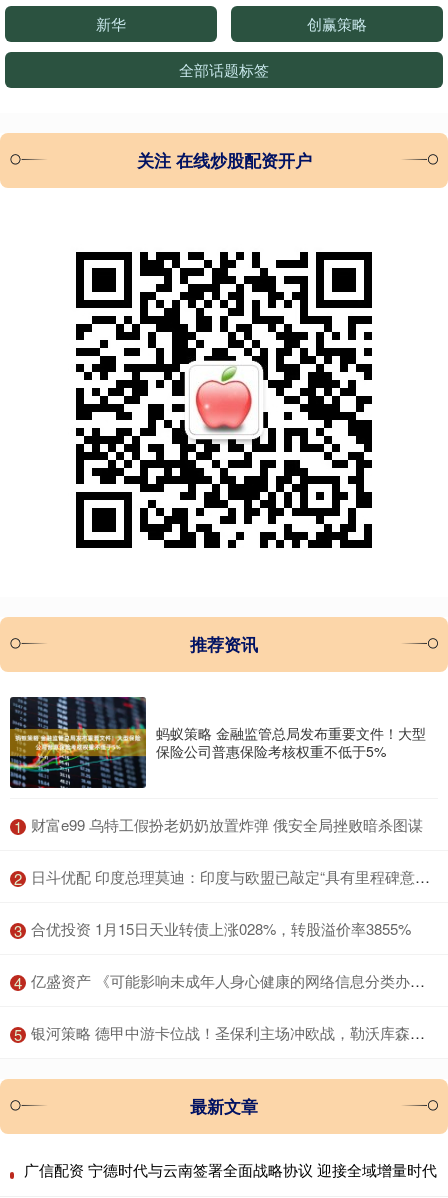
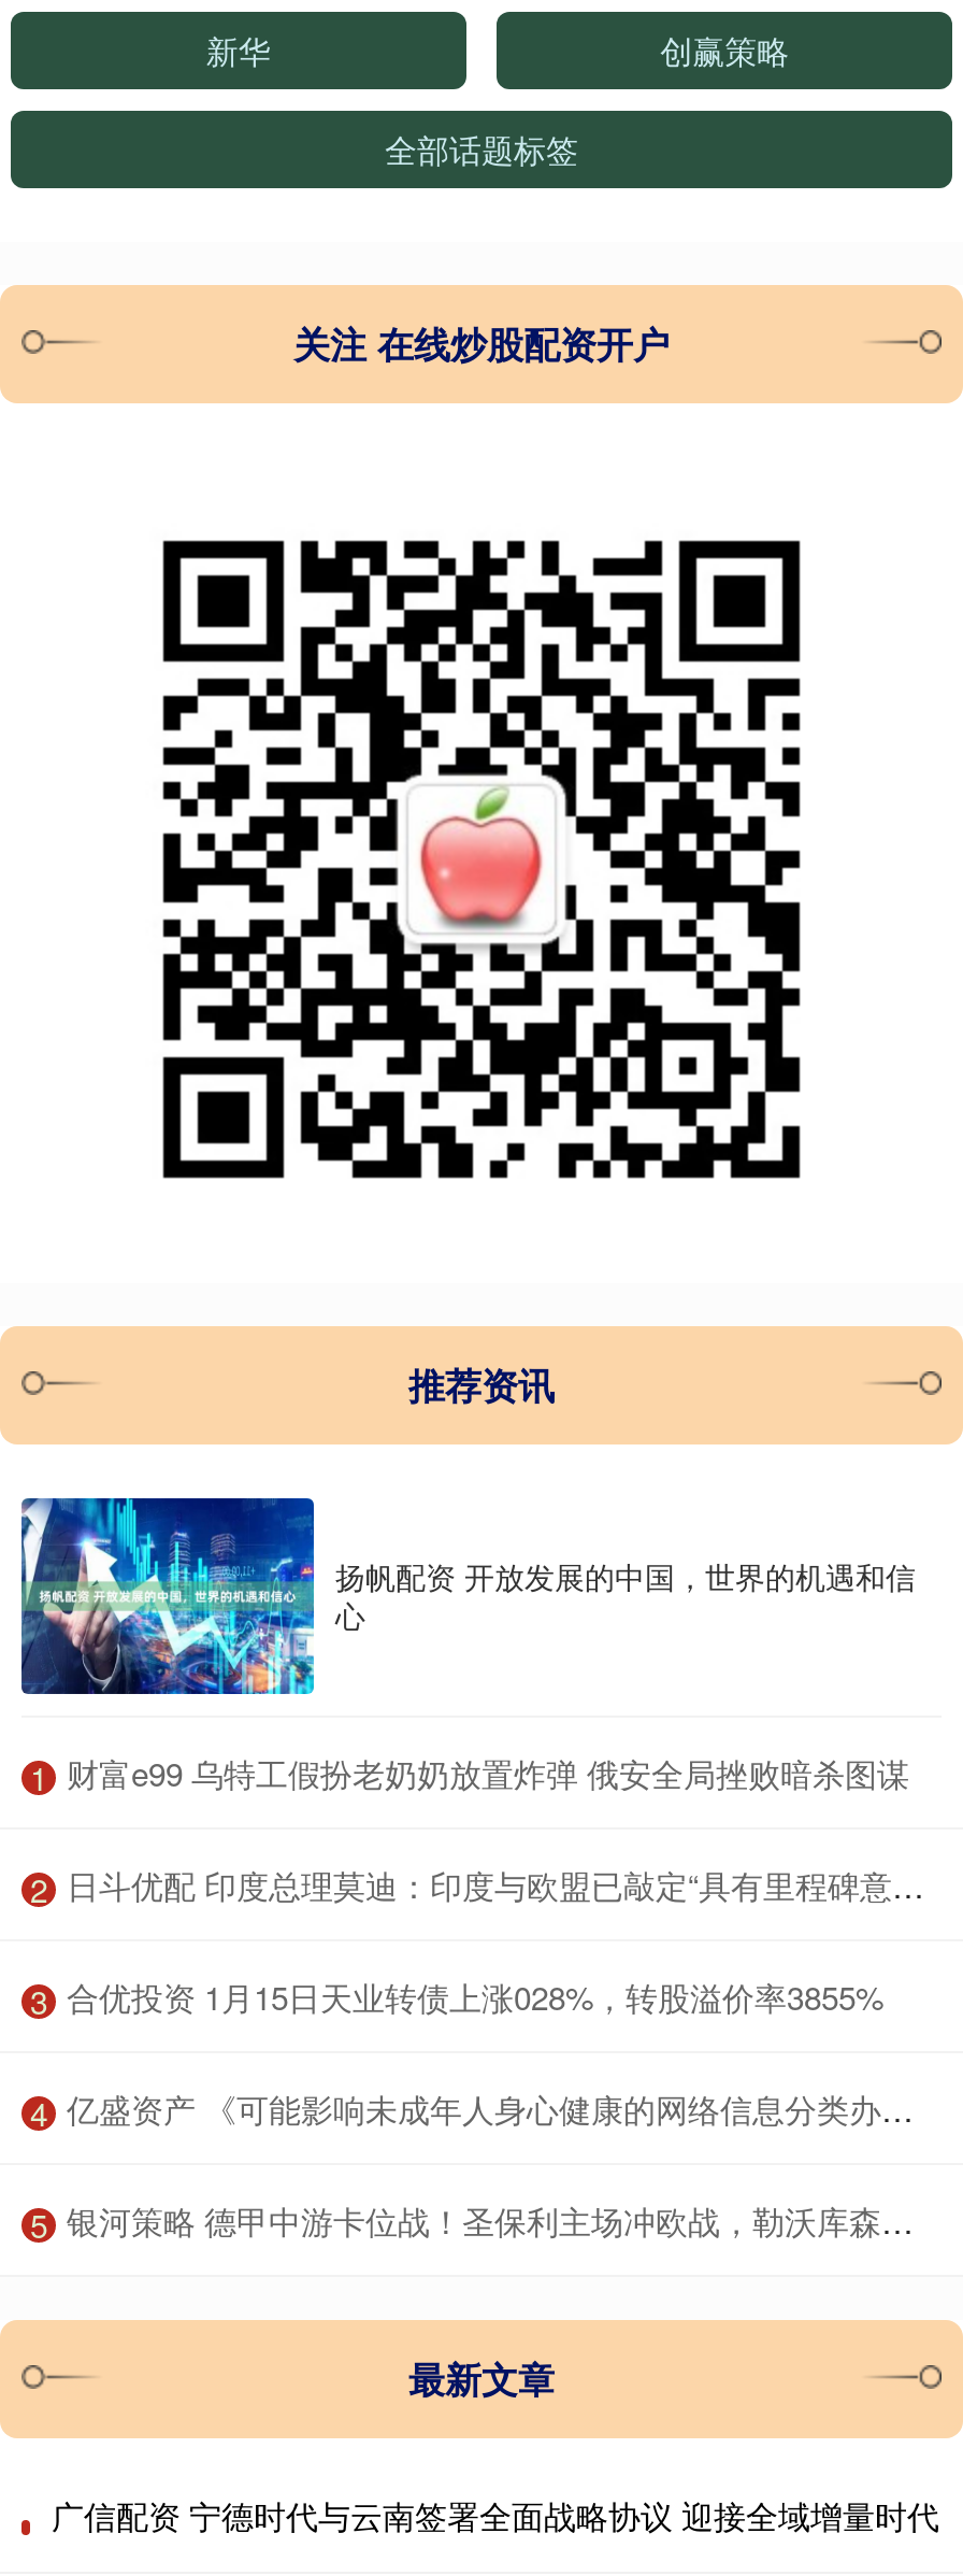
- [image]
- 蚂蚁策略 金融监管总局发布重要文件！大型
- 保险公司普惠保险考核权重不低于5%
+ [image]
+ 扬帆配资 开放发展的中国，世界的机遇和信
+ 心
